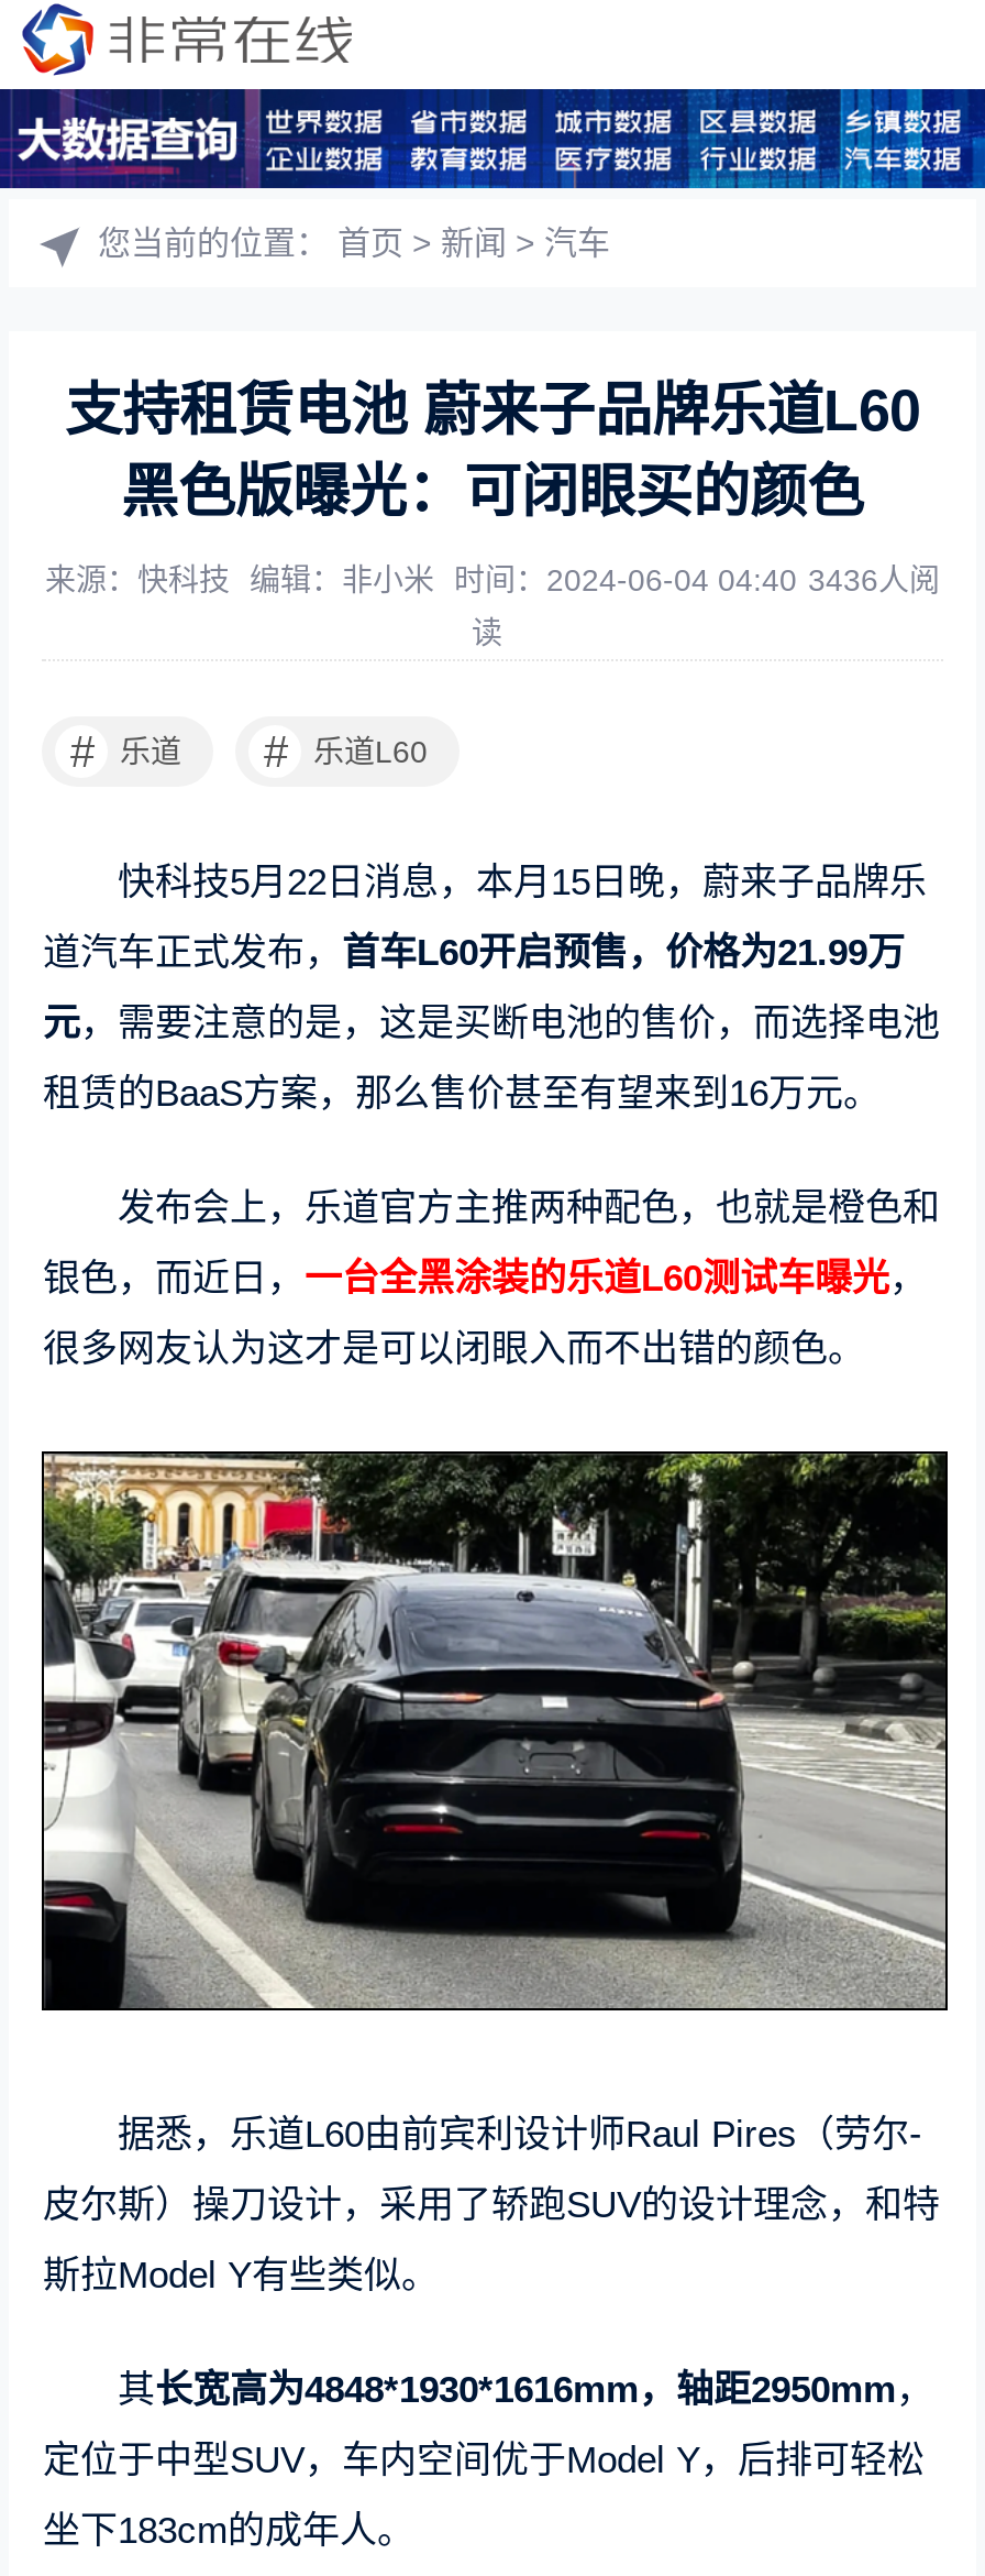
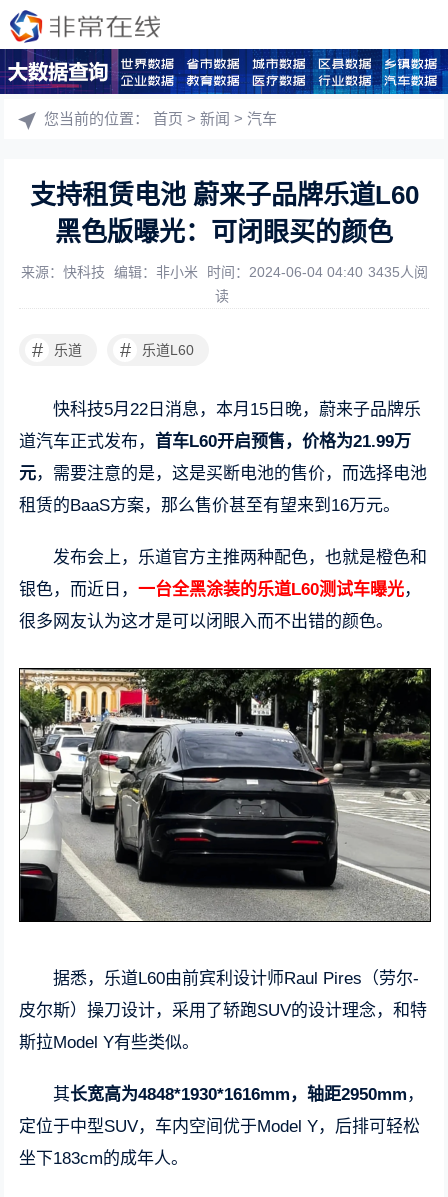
- 来源：快科技 编辑：非小米 时间：2024-06-04 04:40 3436人阅
+ 来源：快科技 编辑：非小米 时间：2024-06-04 04:40 3435人阅
